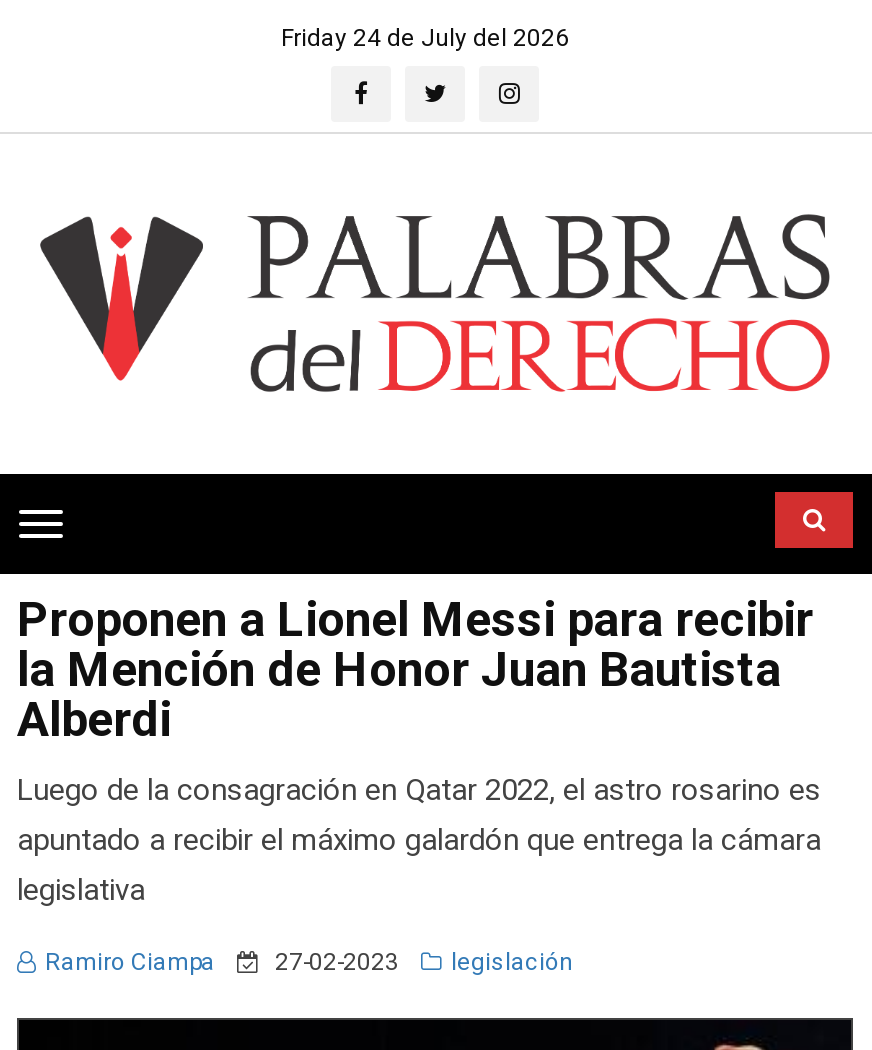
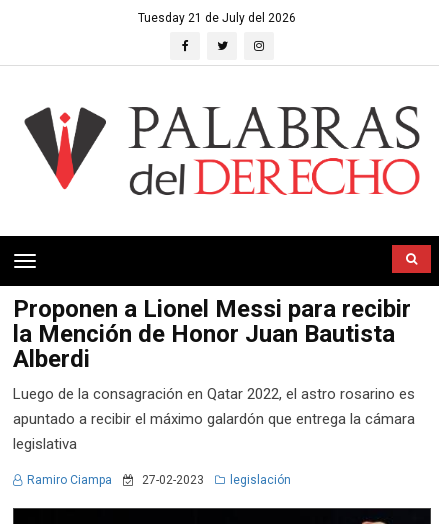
- Friday 24 de July del 2026
+ Tuesday 21 de July del 2026
